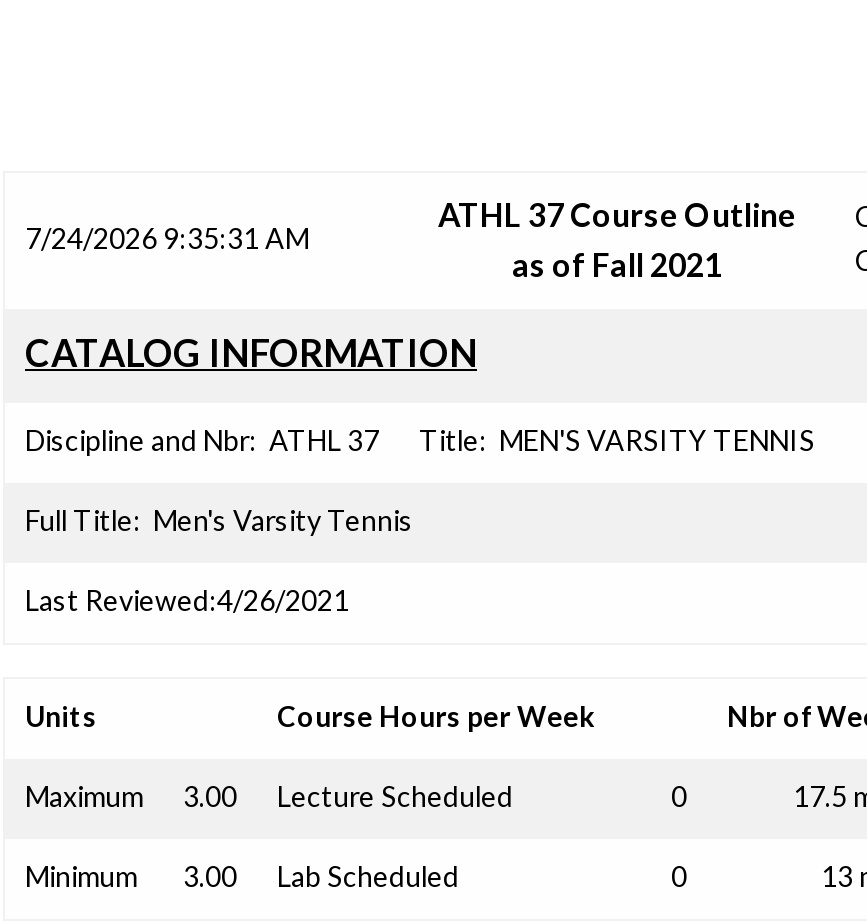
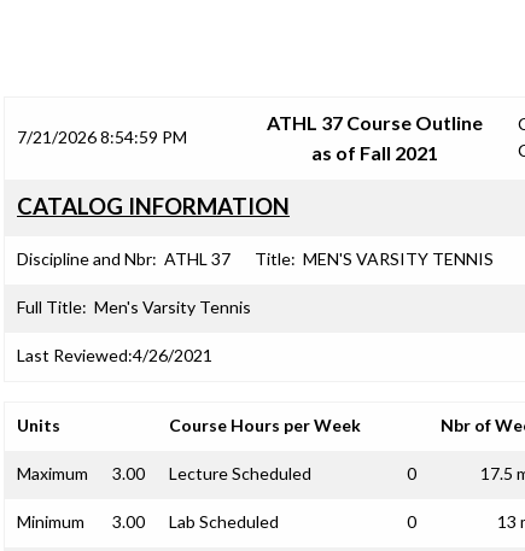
- 7/24/2026 9:35:31 AM
+ 7/21/2026 8:54:59 PM
